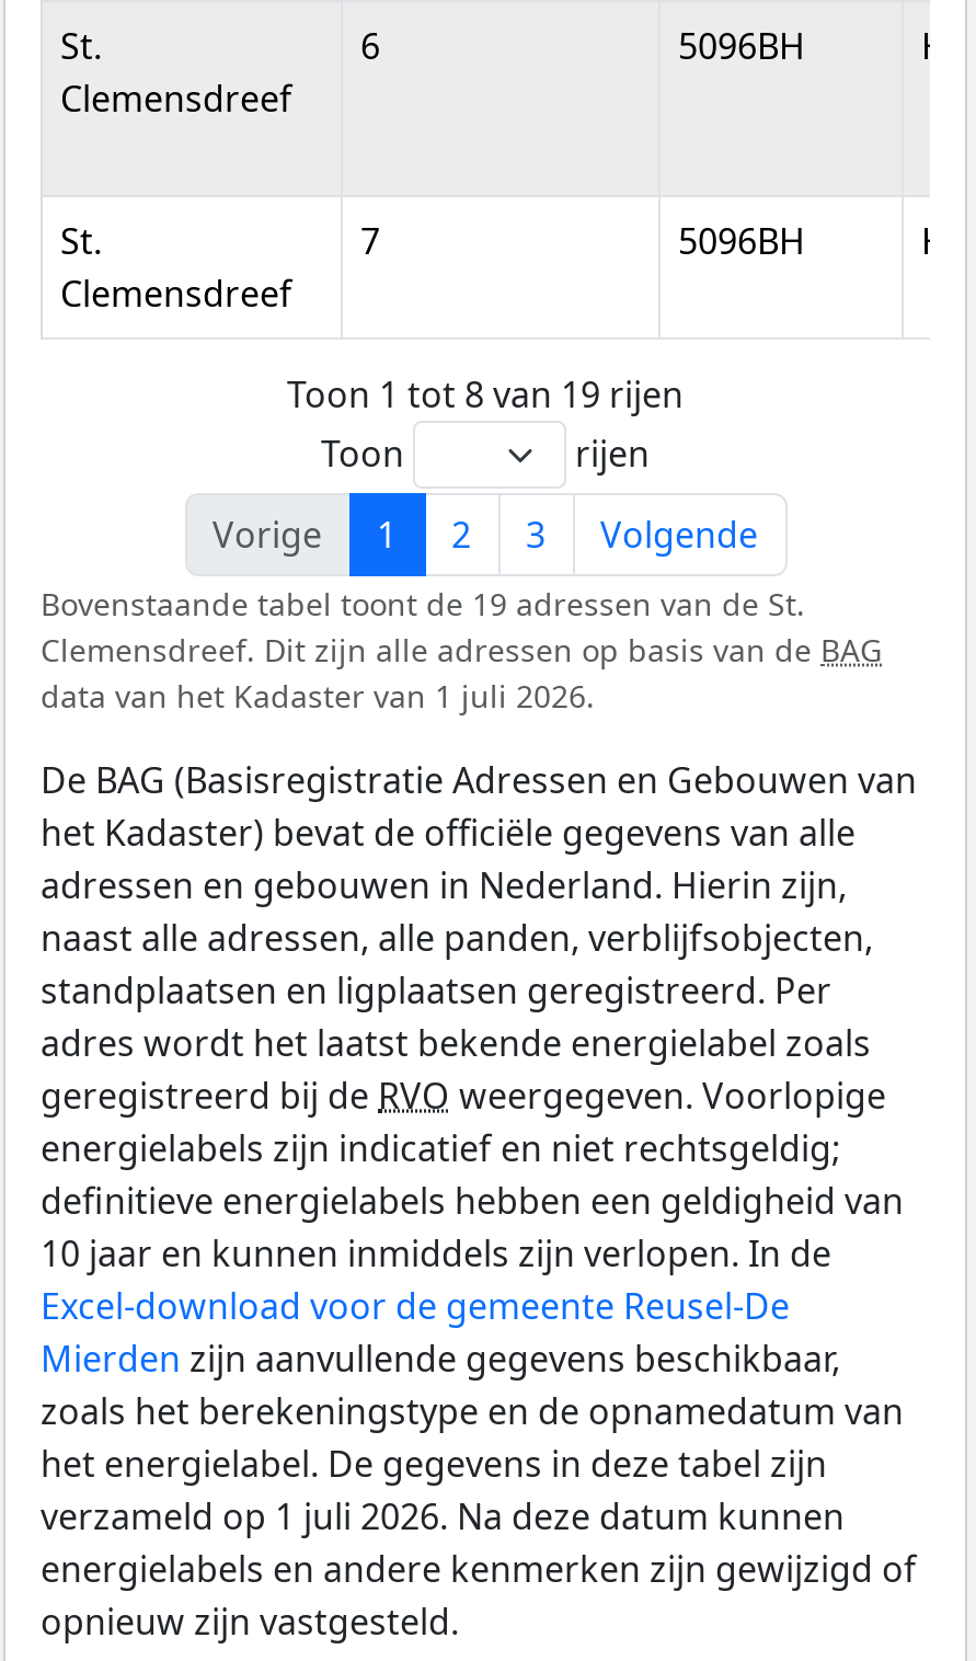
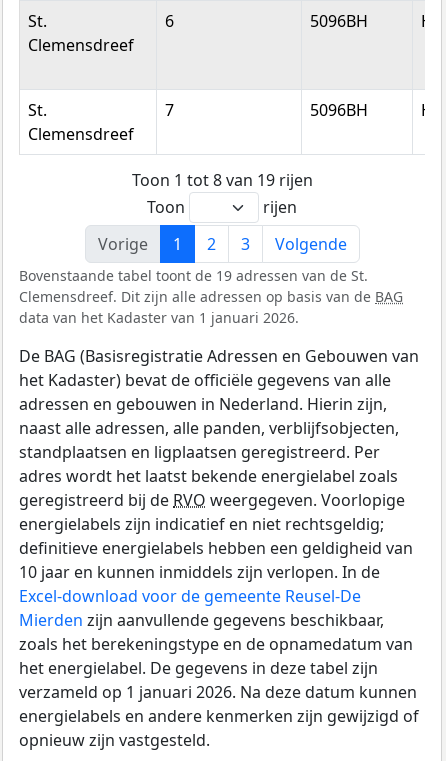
- data van het Kadaster van 1 juli 2026.
+ data van het Kadaster van 1 januari 2026.

- verzameld op 1 juli 2026. Na deze datum kunnen
+ verzameld op 1 januari 2026. Na deze datum kunnen
